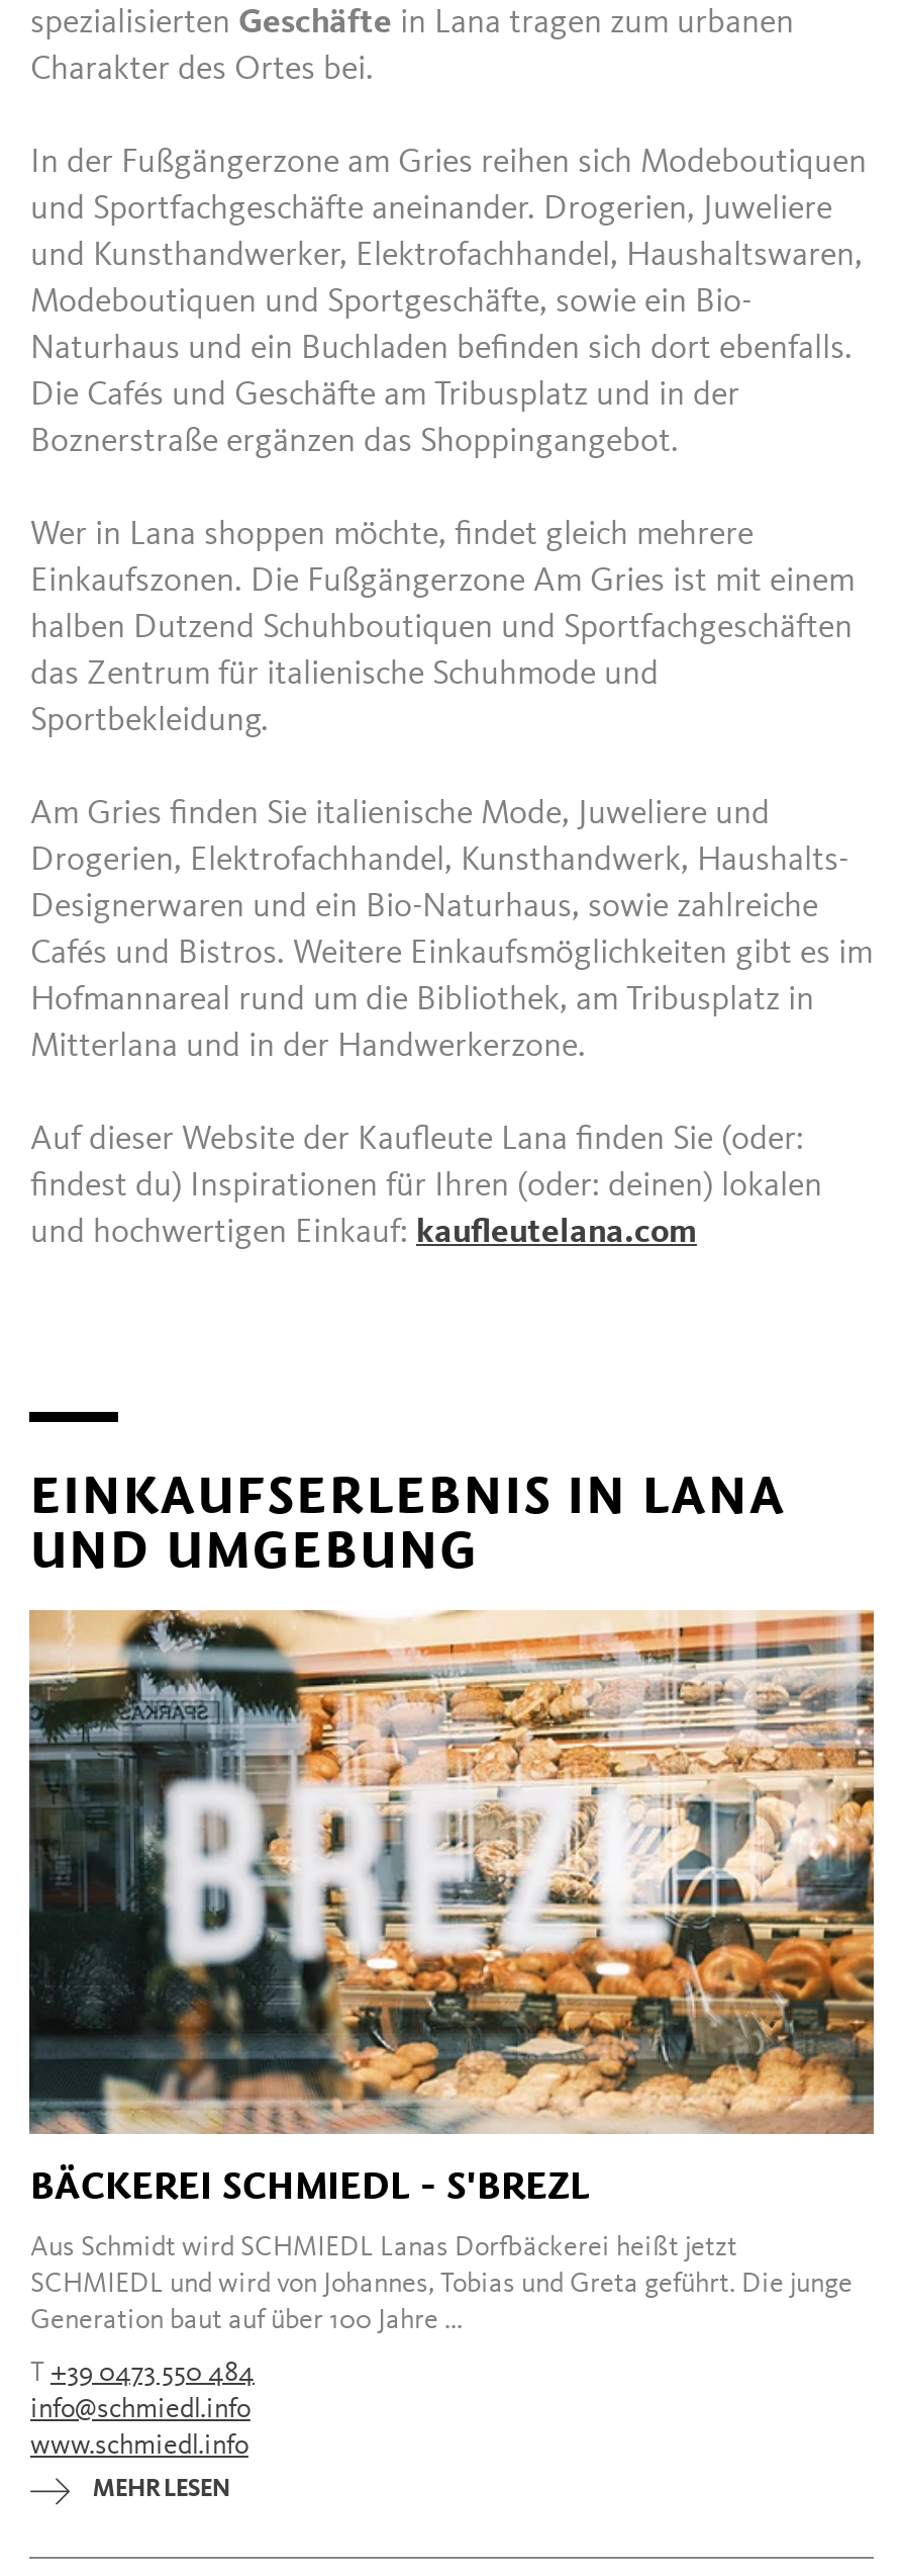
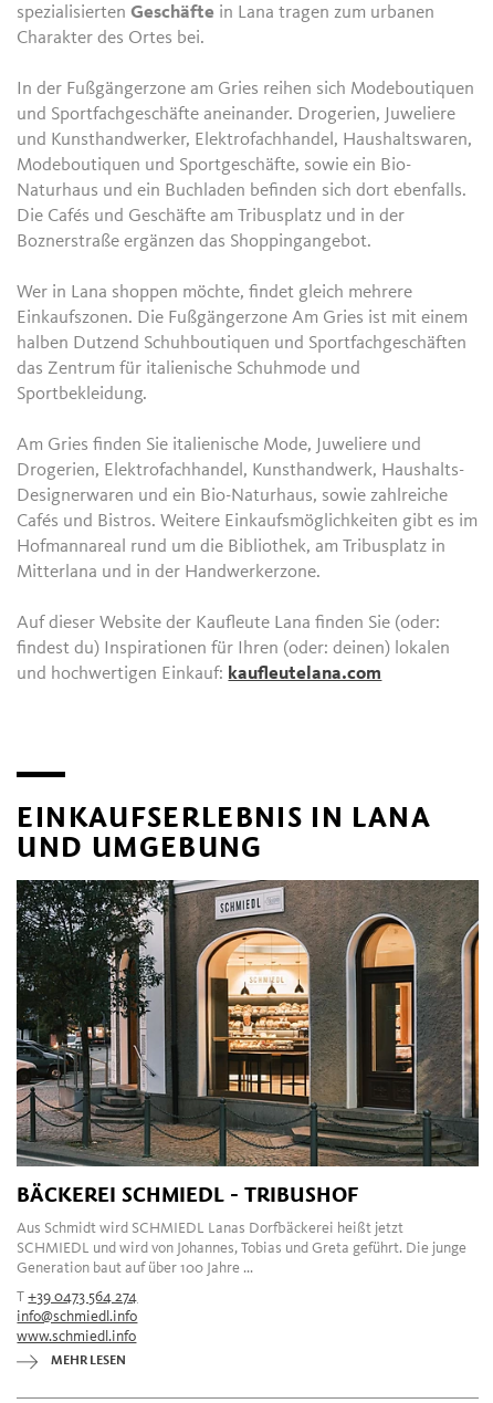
- [image]
- BÄCKEREI SCHMIEDL - S'BREZL
+ [image]
+ BÄCKEREI SCHMIEDL - TRIBUSHOF

- T +39 0473 550 484
+ T +39 0473 564 274
